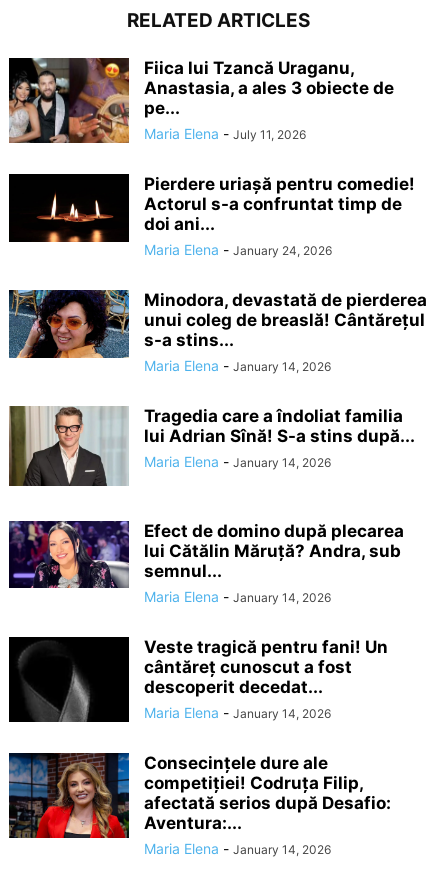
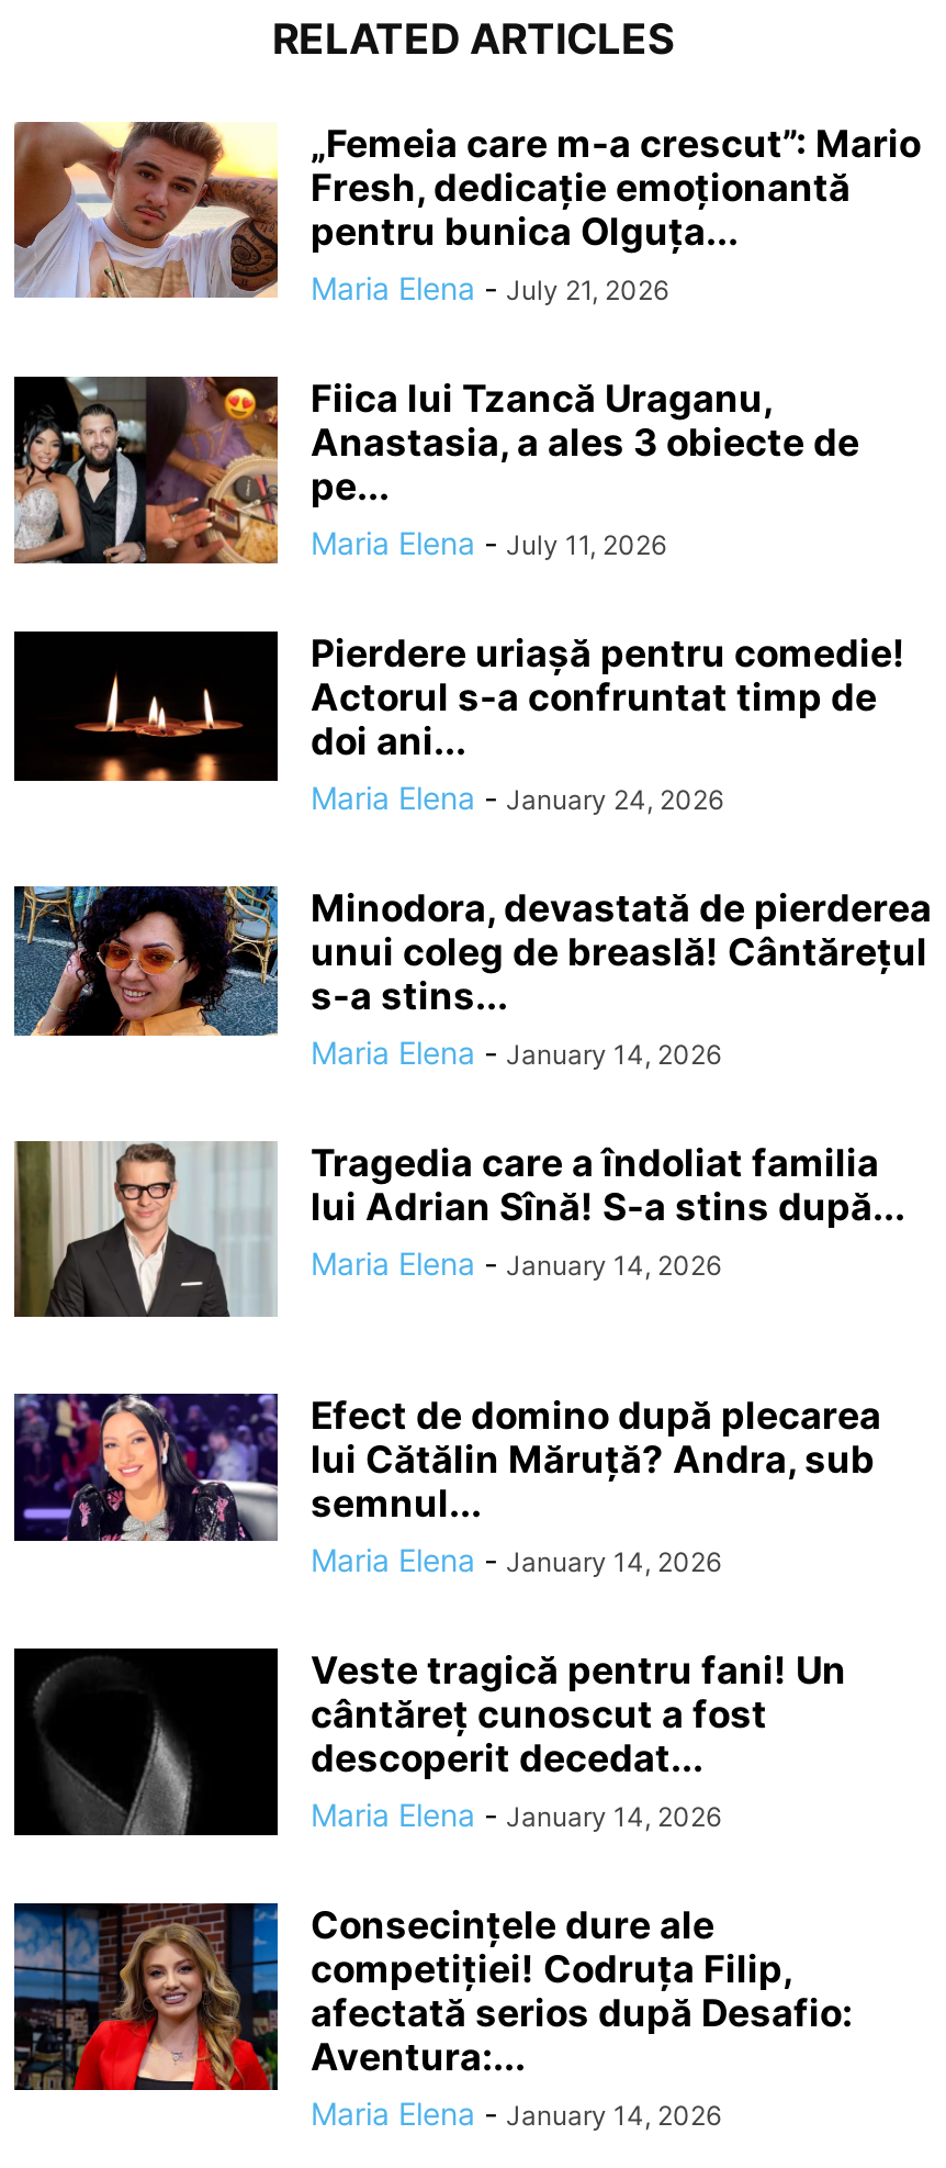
+ [image]
+ „Femeia care m-a crescut”: Mario
+ Fresh, dedicație emoționantă
+ pentru bunica Olguța...
+ Maria Elena - July 21, 2026
